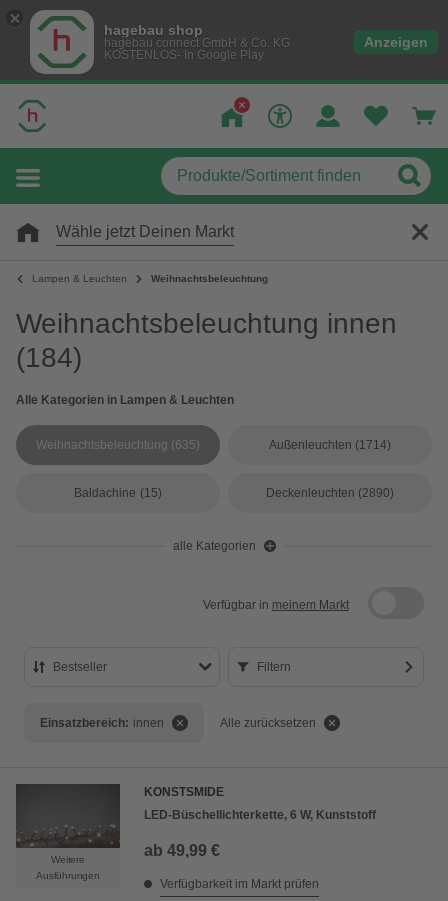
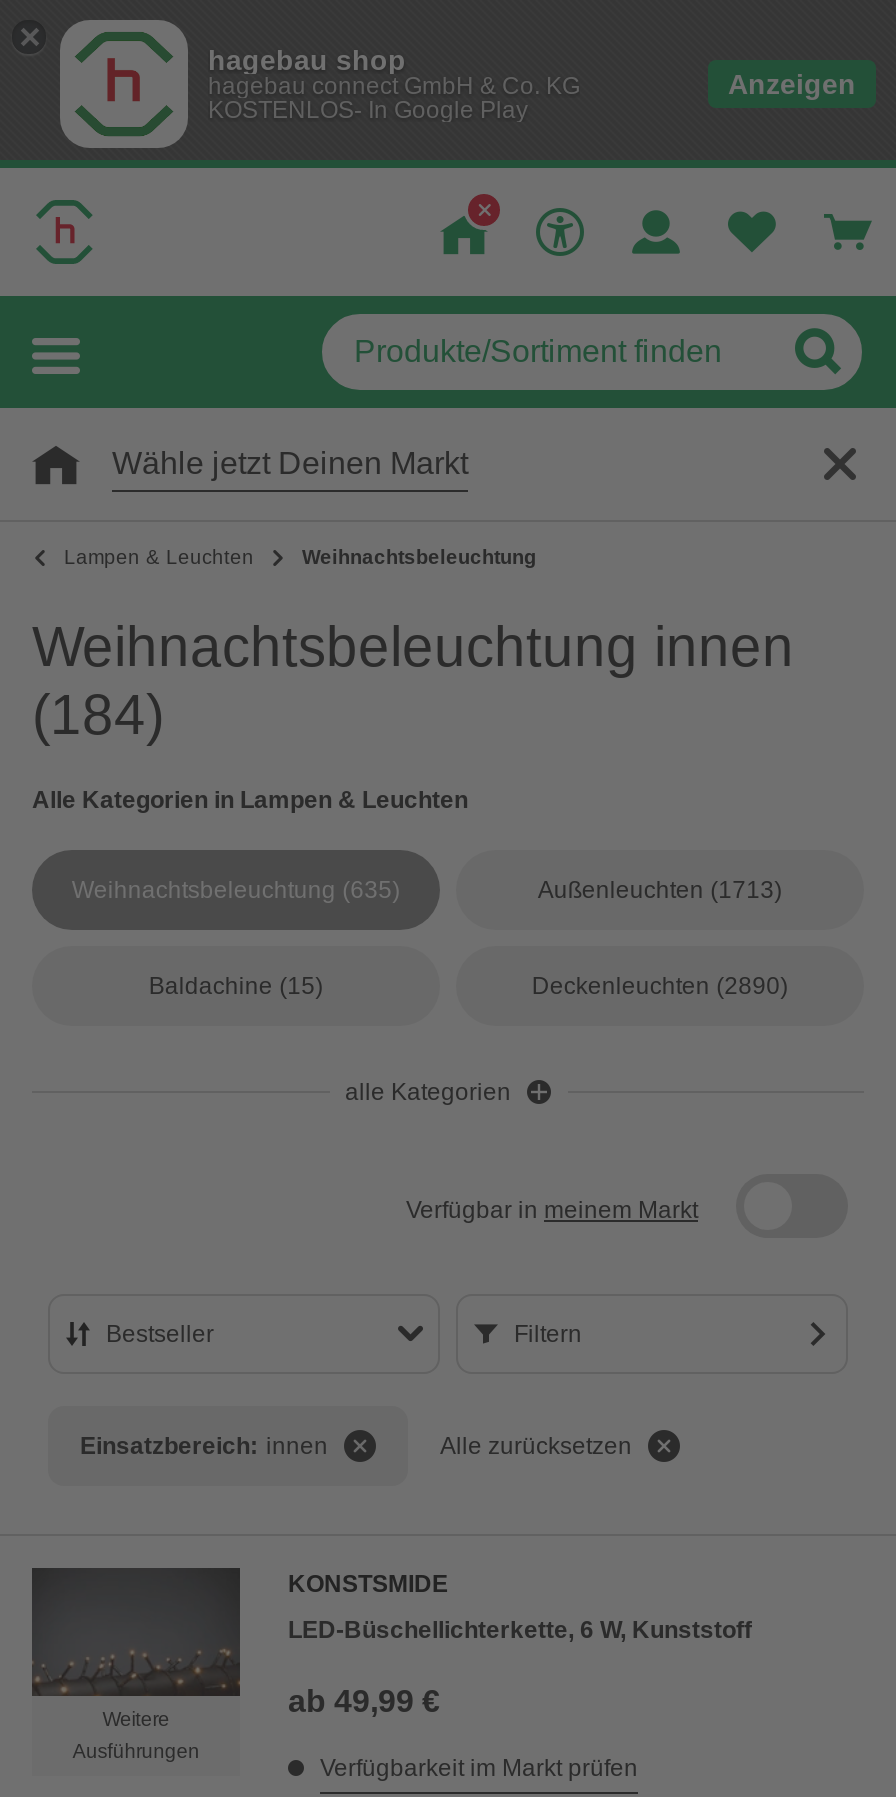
- Außenleuchten (1714)
+ Außenleuchten (1713)
